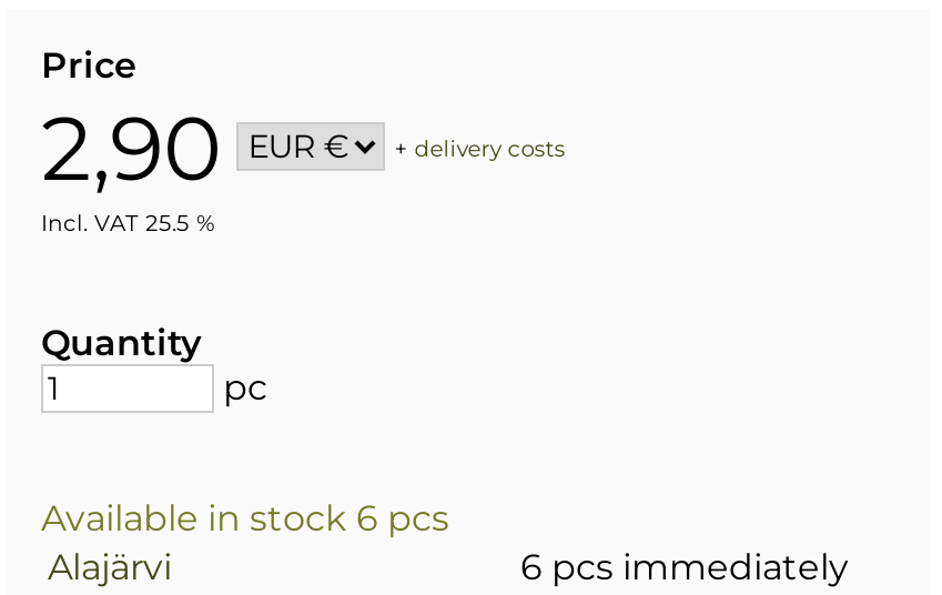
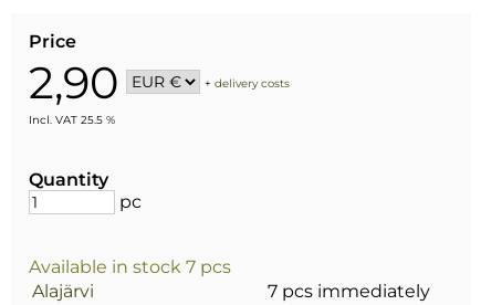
- Available in stock 6 pcs
+ Available in stock 7 pcs

- 6 pcs immediately
+ 7 pcs immediately
